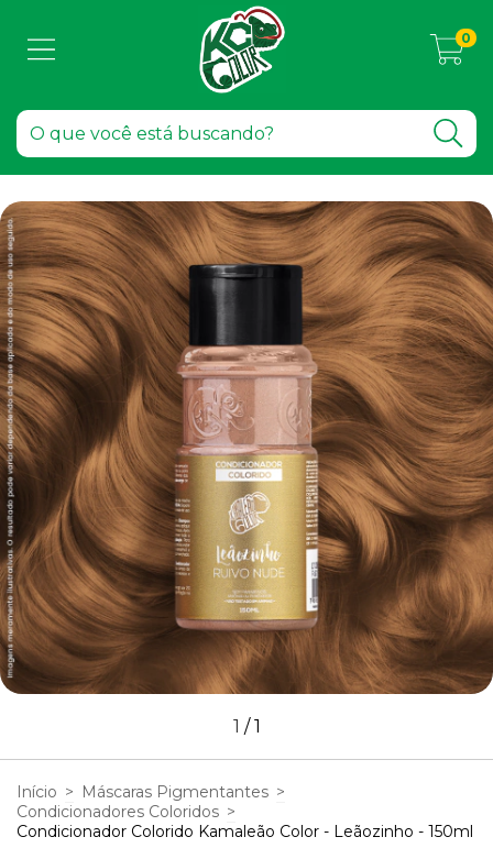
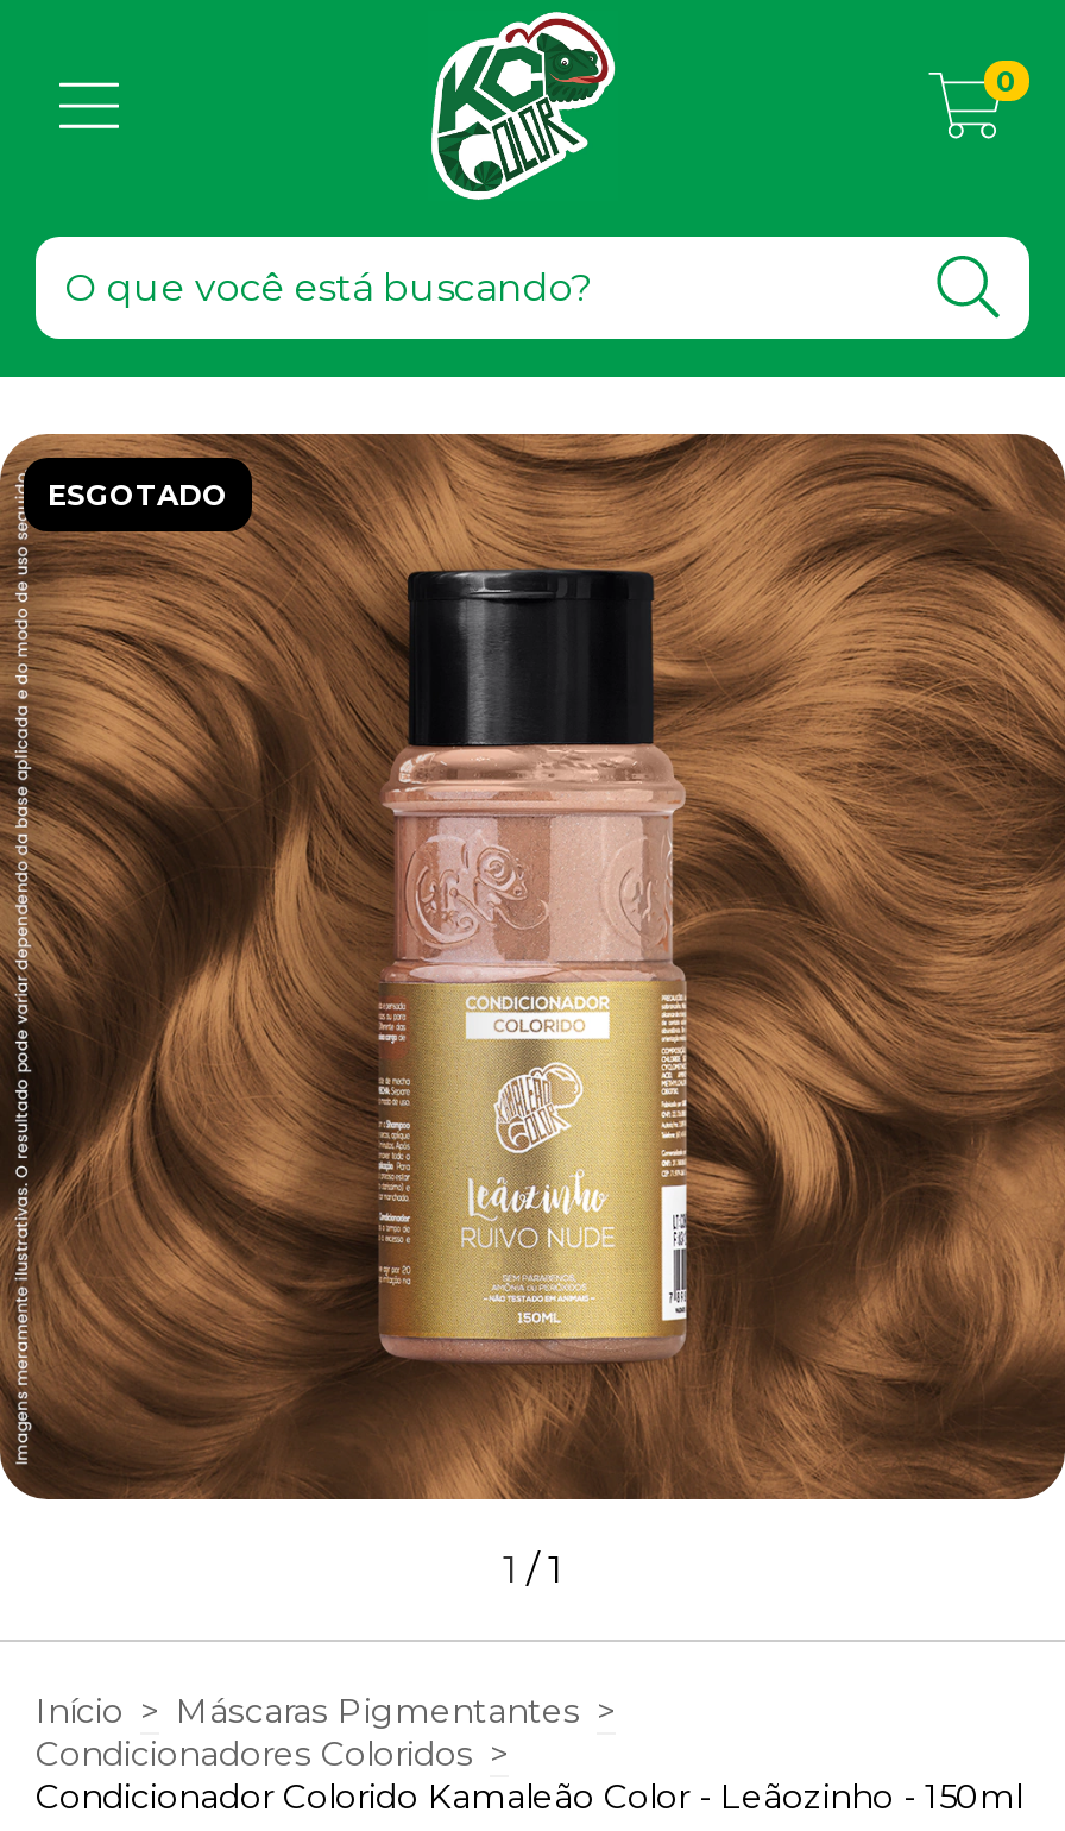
+ ESGOTADO
